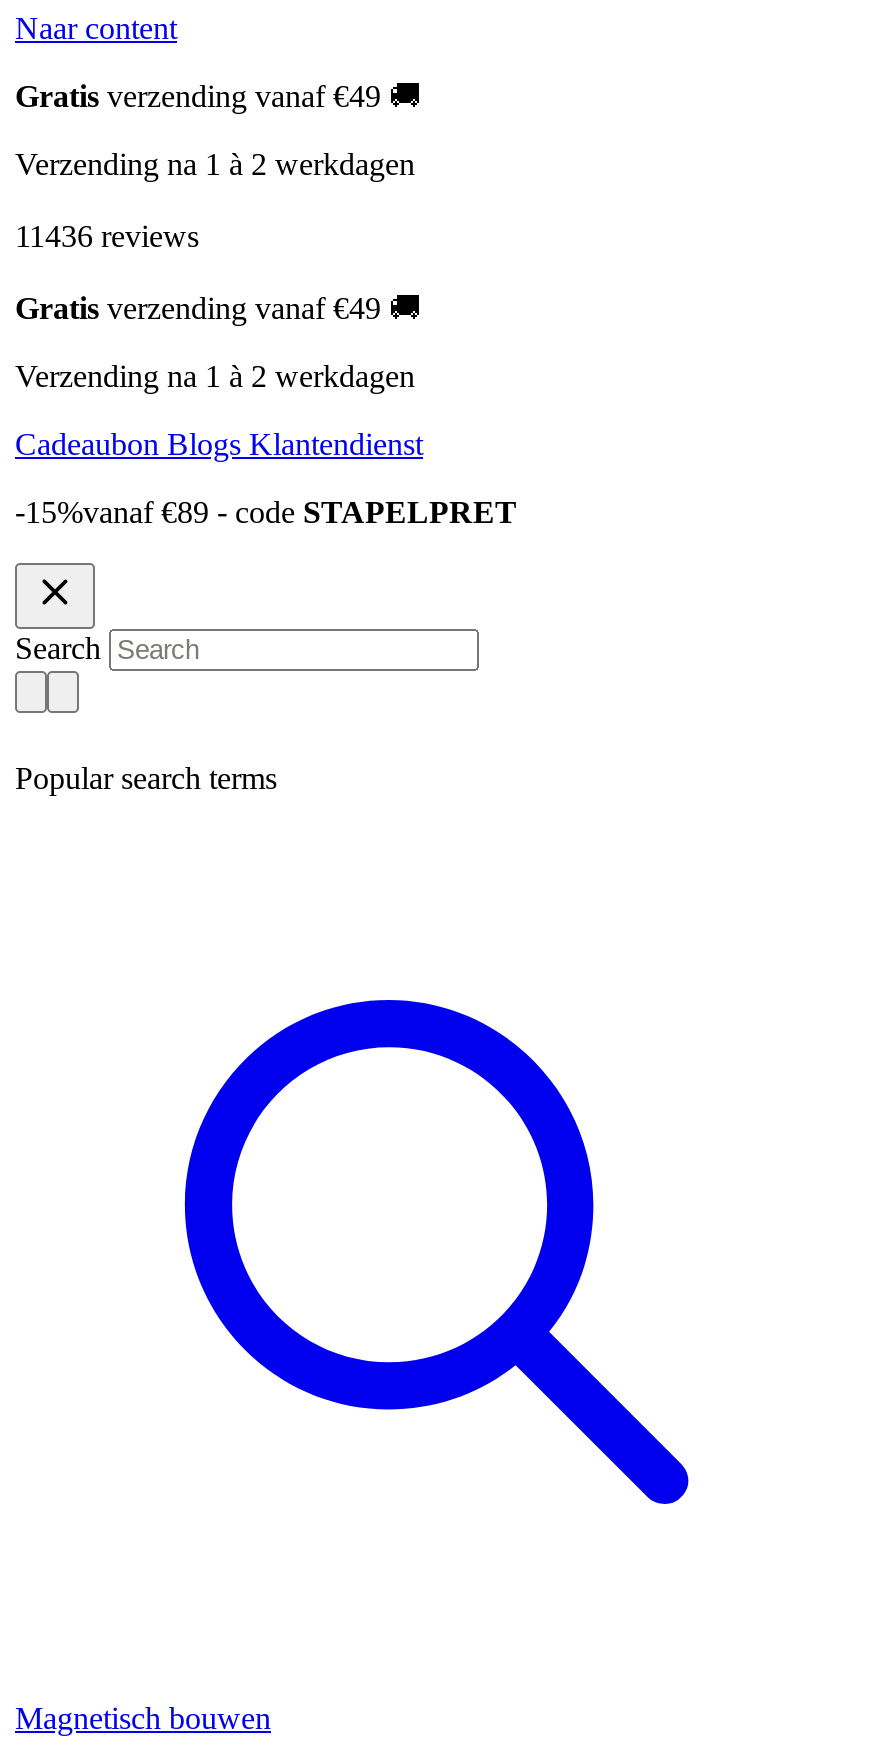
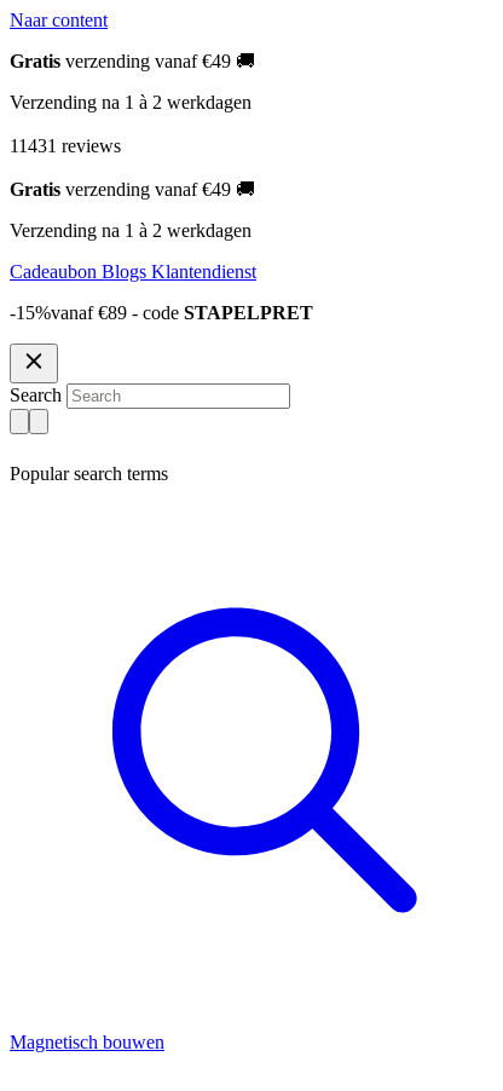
- 11436 reviews
+ 11431 reviews
